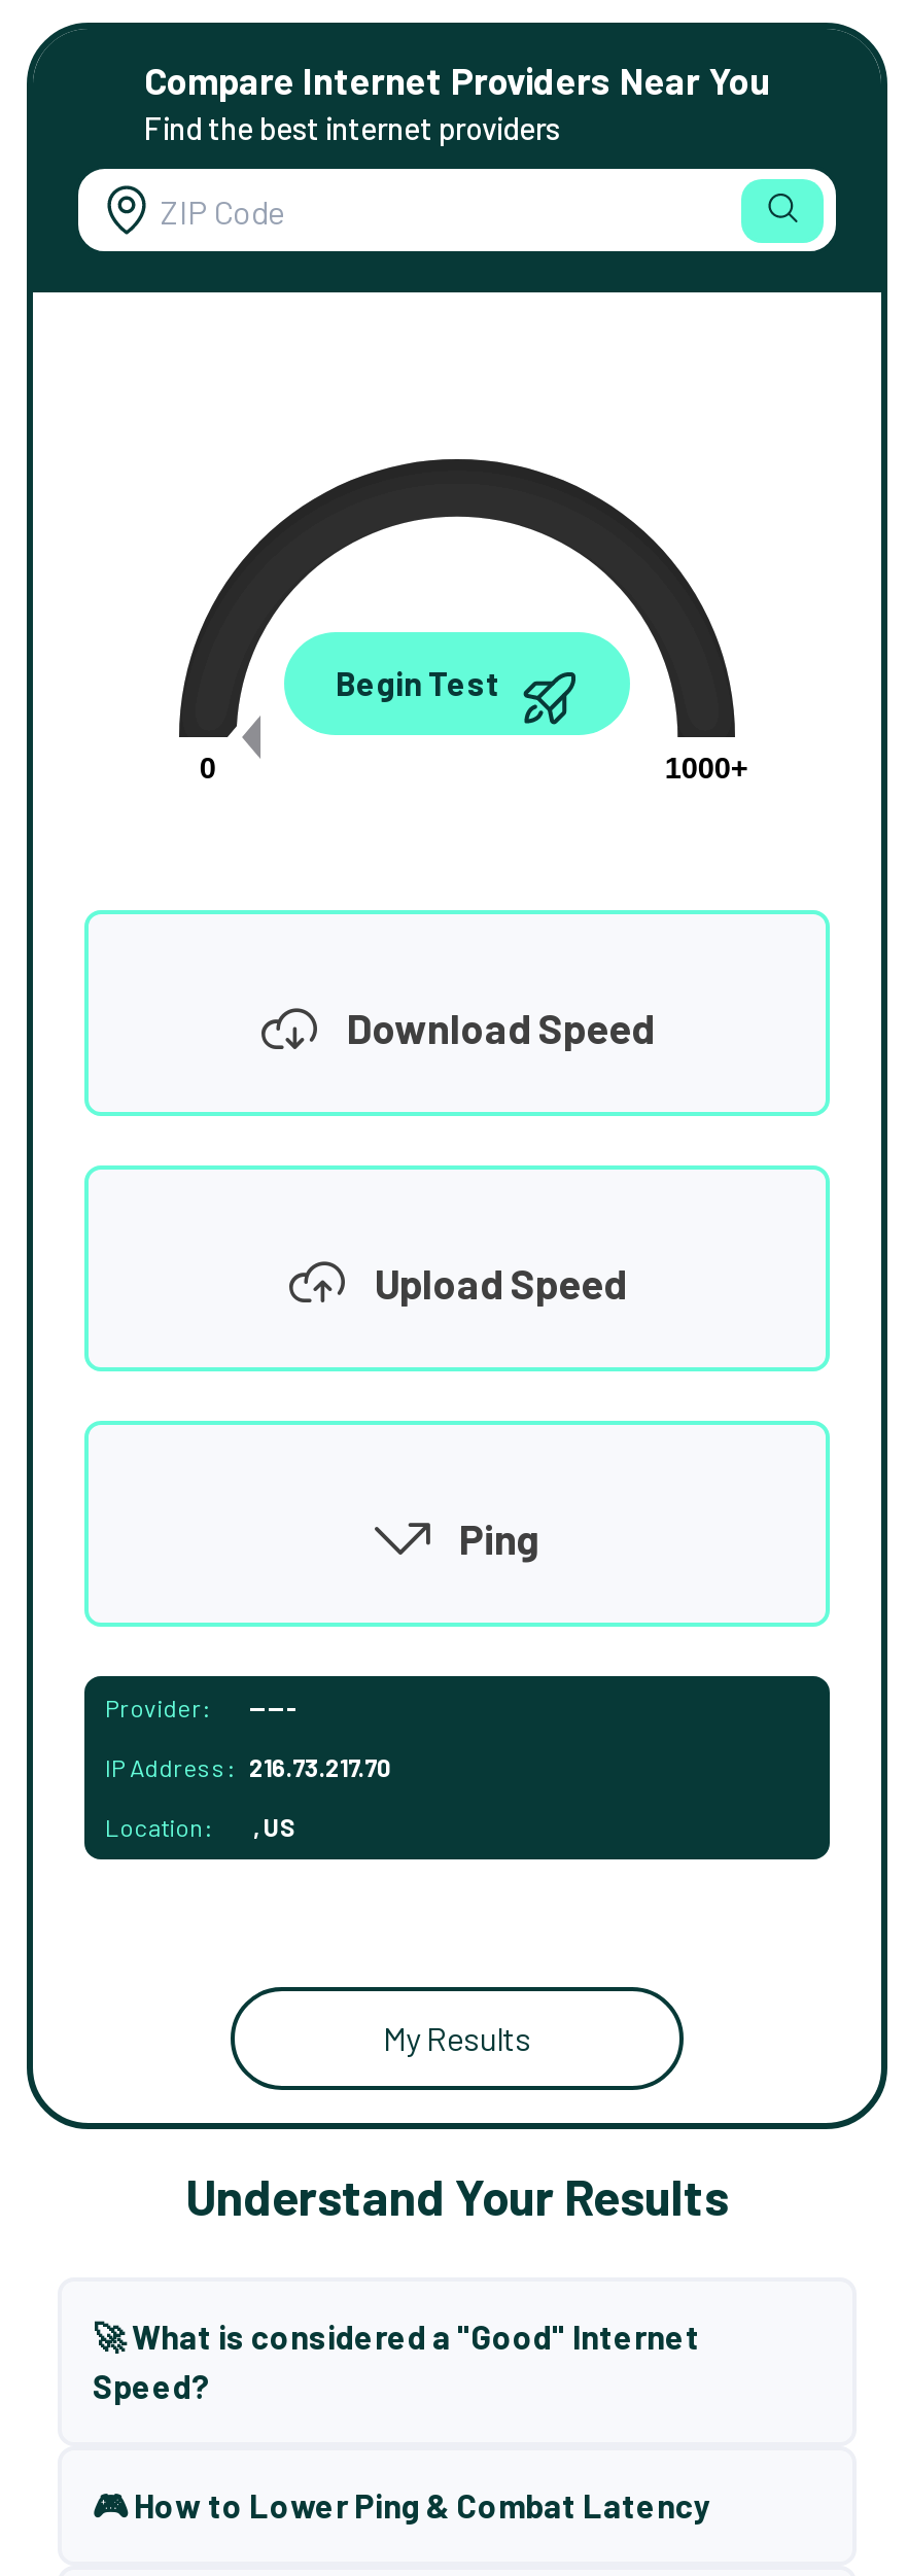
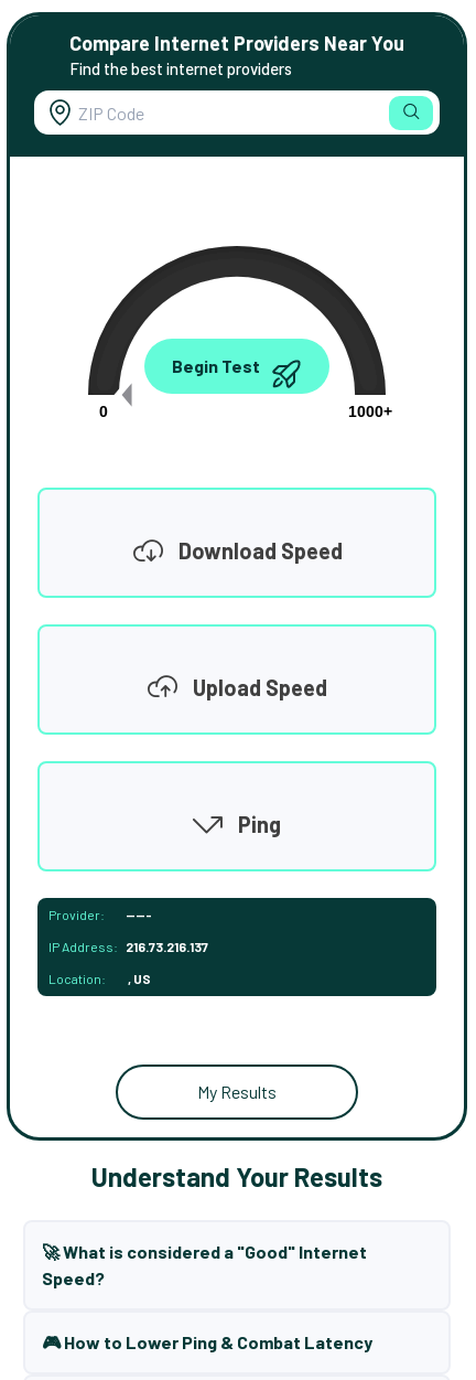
- IP Address: 216.73.217.70
+ IP Address: 216.73.216.137
